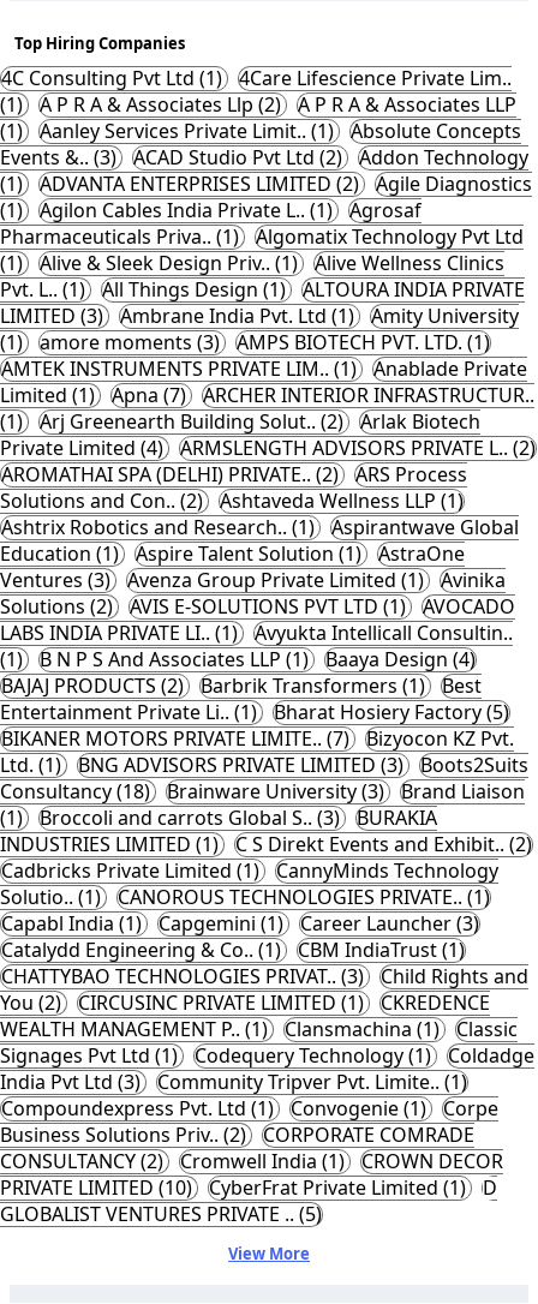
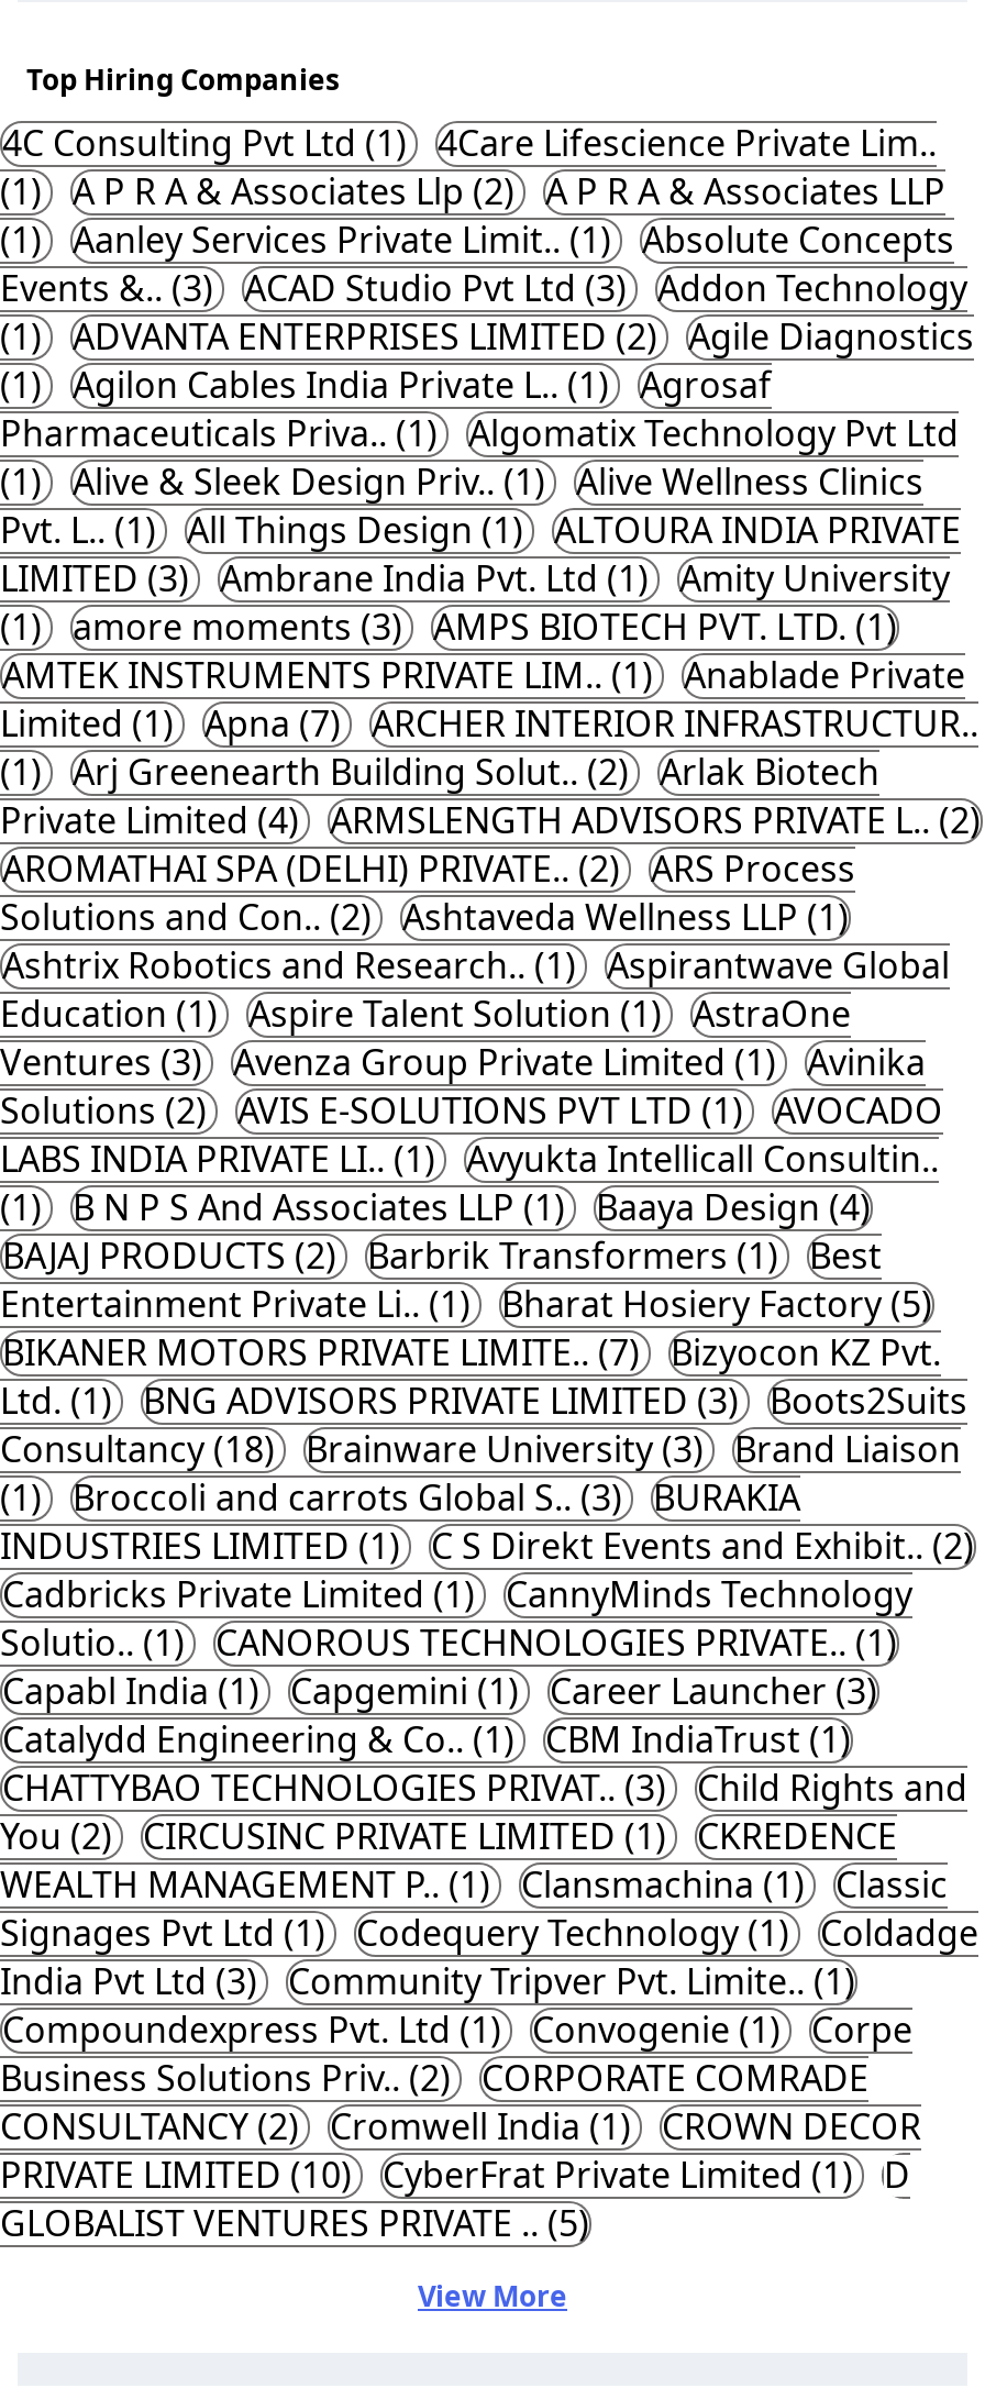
- Events &.. (3) ACAD Studio Pvt Ltd (2) Addon Technology
+ Events &.. (3) ACAD Studio Pvt Ltd (3) Addon Technology
